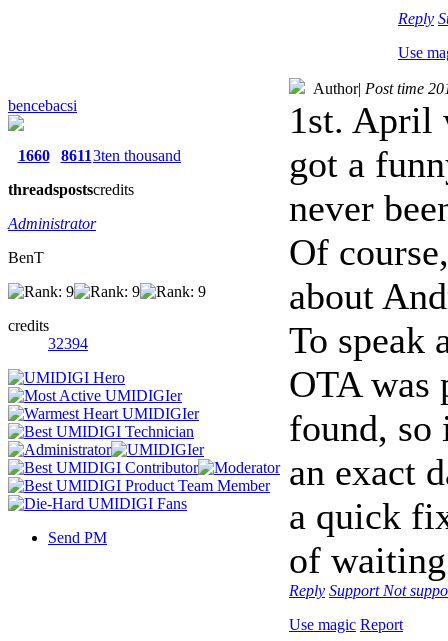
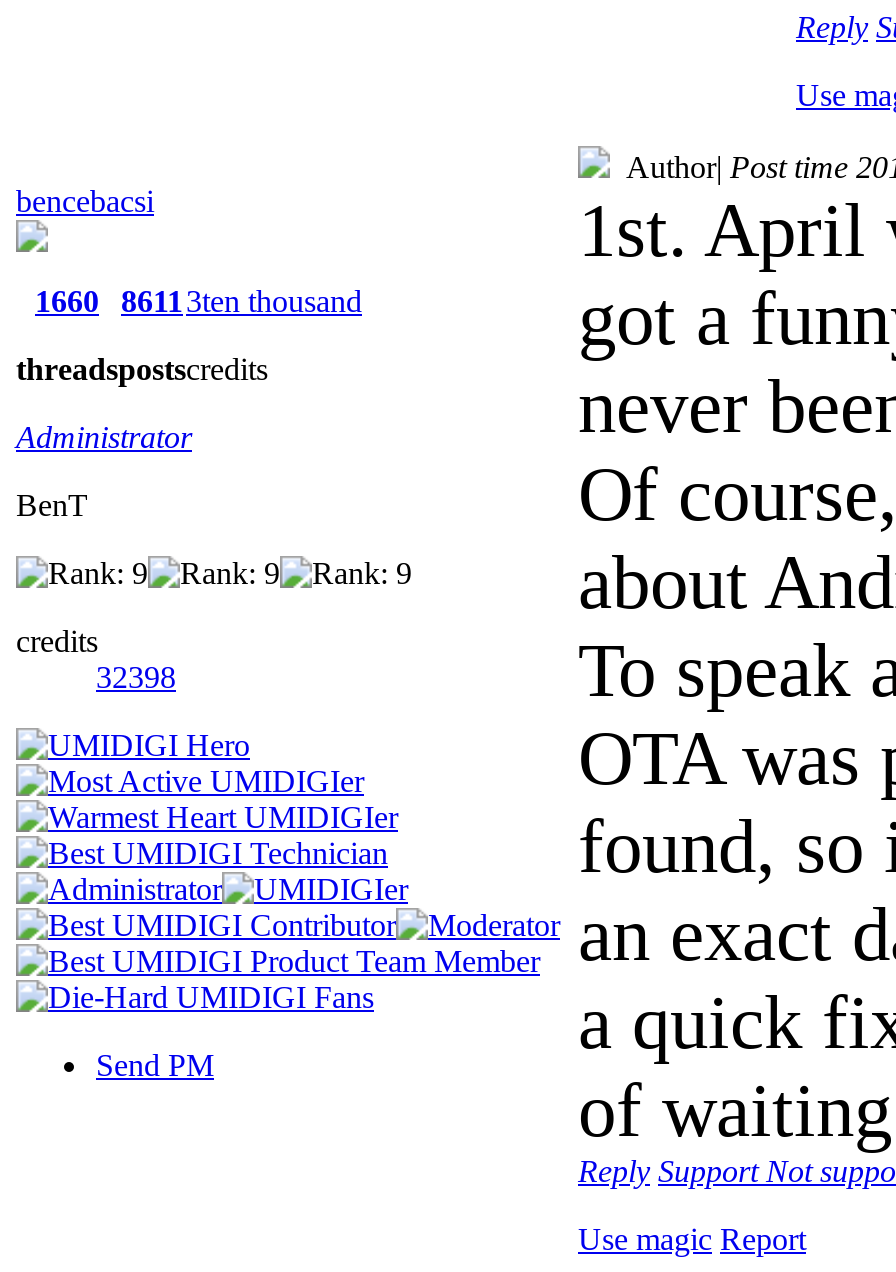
- 32394
+ 32398
